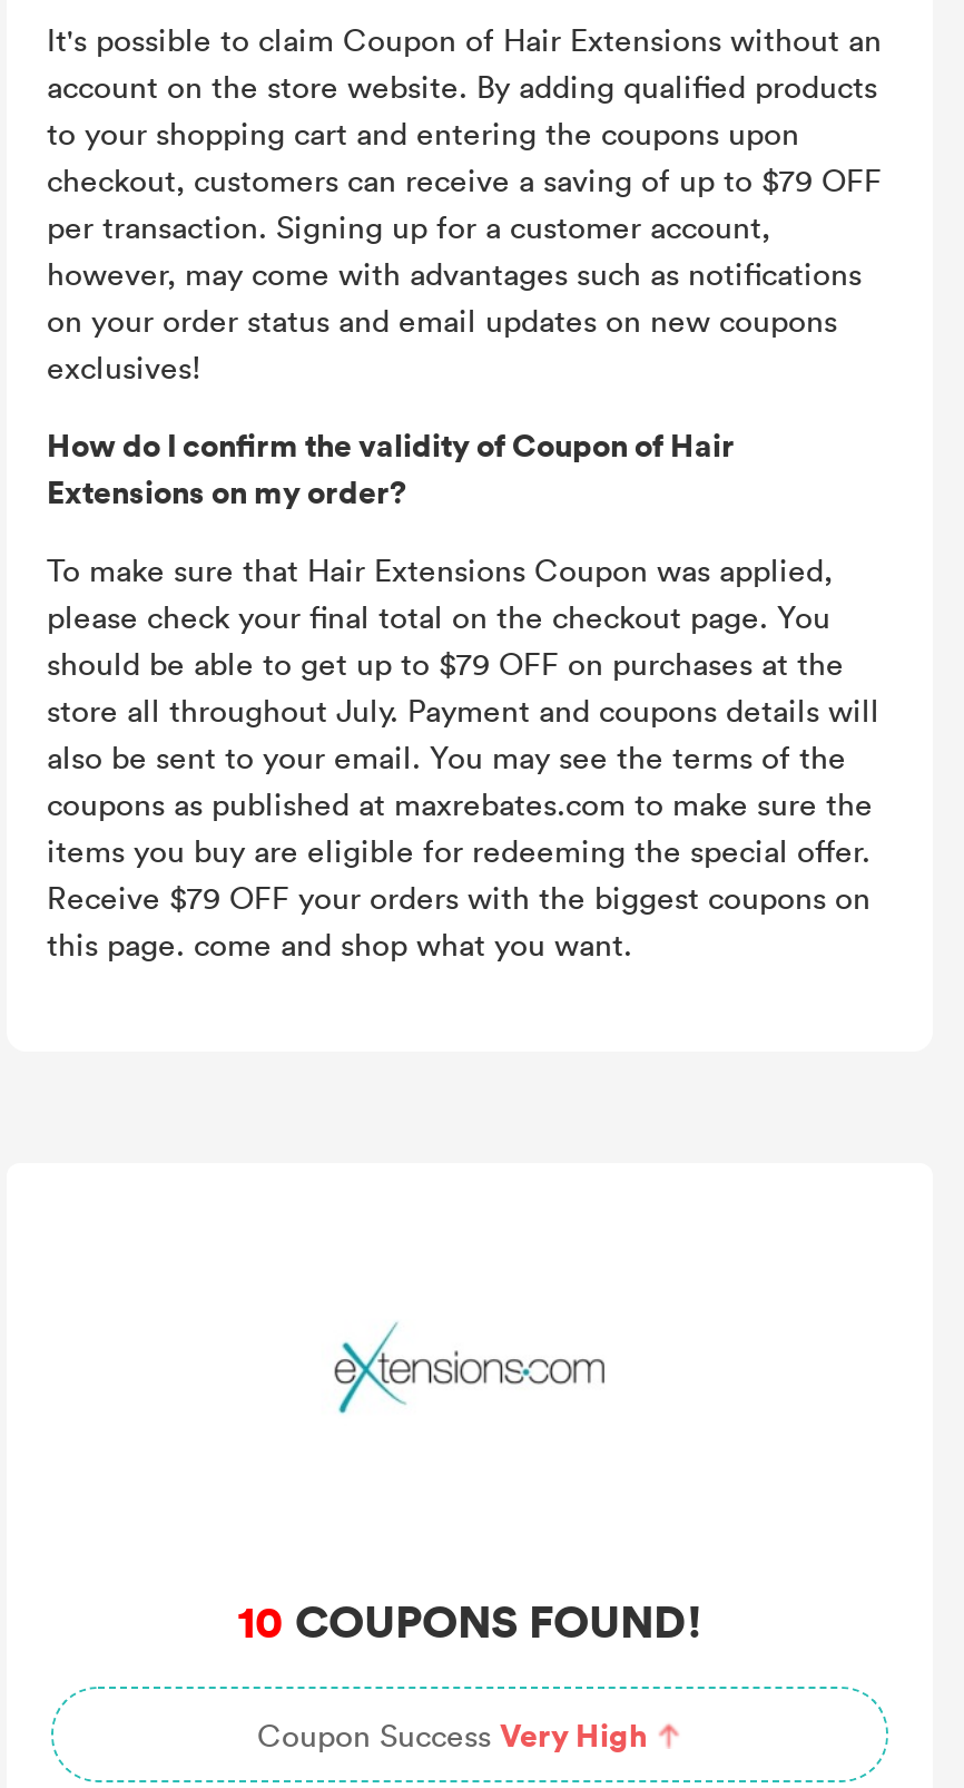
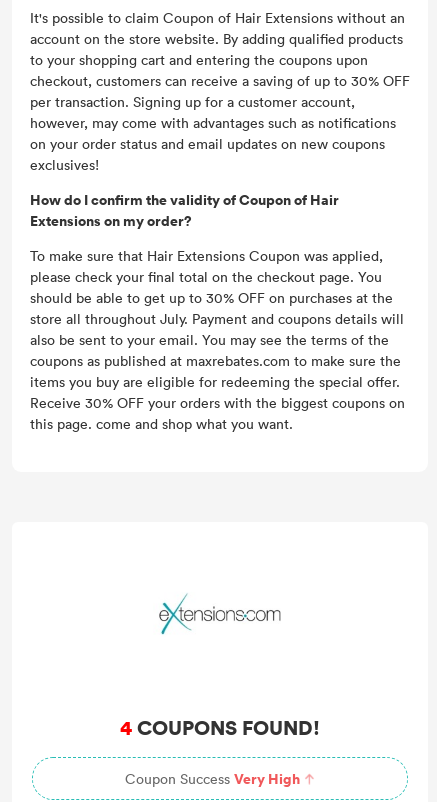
- checkout, customers can receive a saving of up to $79 OFF
+ checkout, customers can receive a saving of up to 30% OFF

- should be able to get up to $79 OFF on purchases at the
+ should be able to get up to 30% OFF on purchases at the

- Receive $79 OFF your orders with the biggest coupons on
+ Receive 30% OFF your orders with the biggest coupons on

- 10 COUPONS FOUND!
+ 4 COUPONS FOUND!
